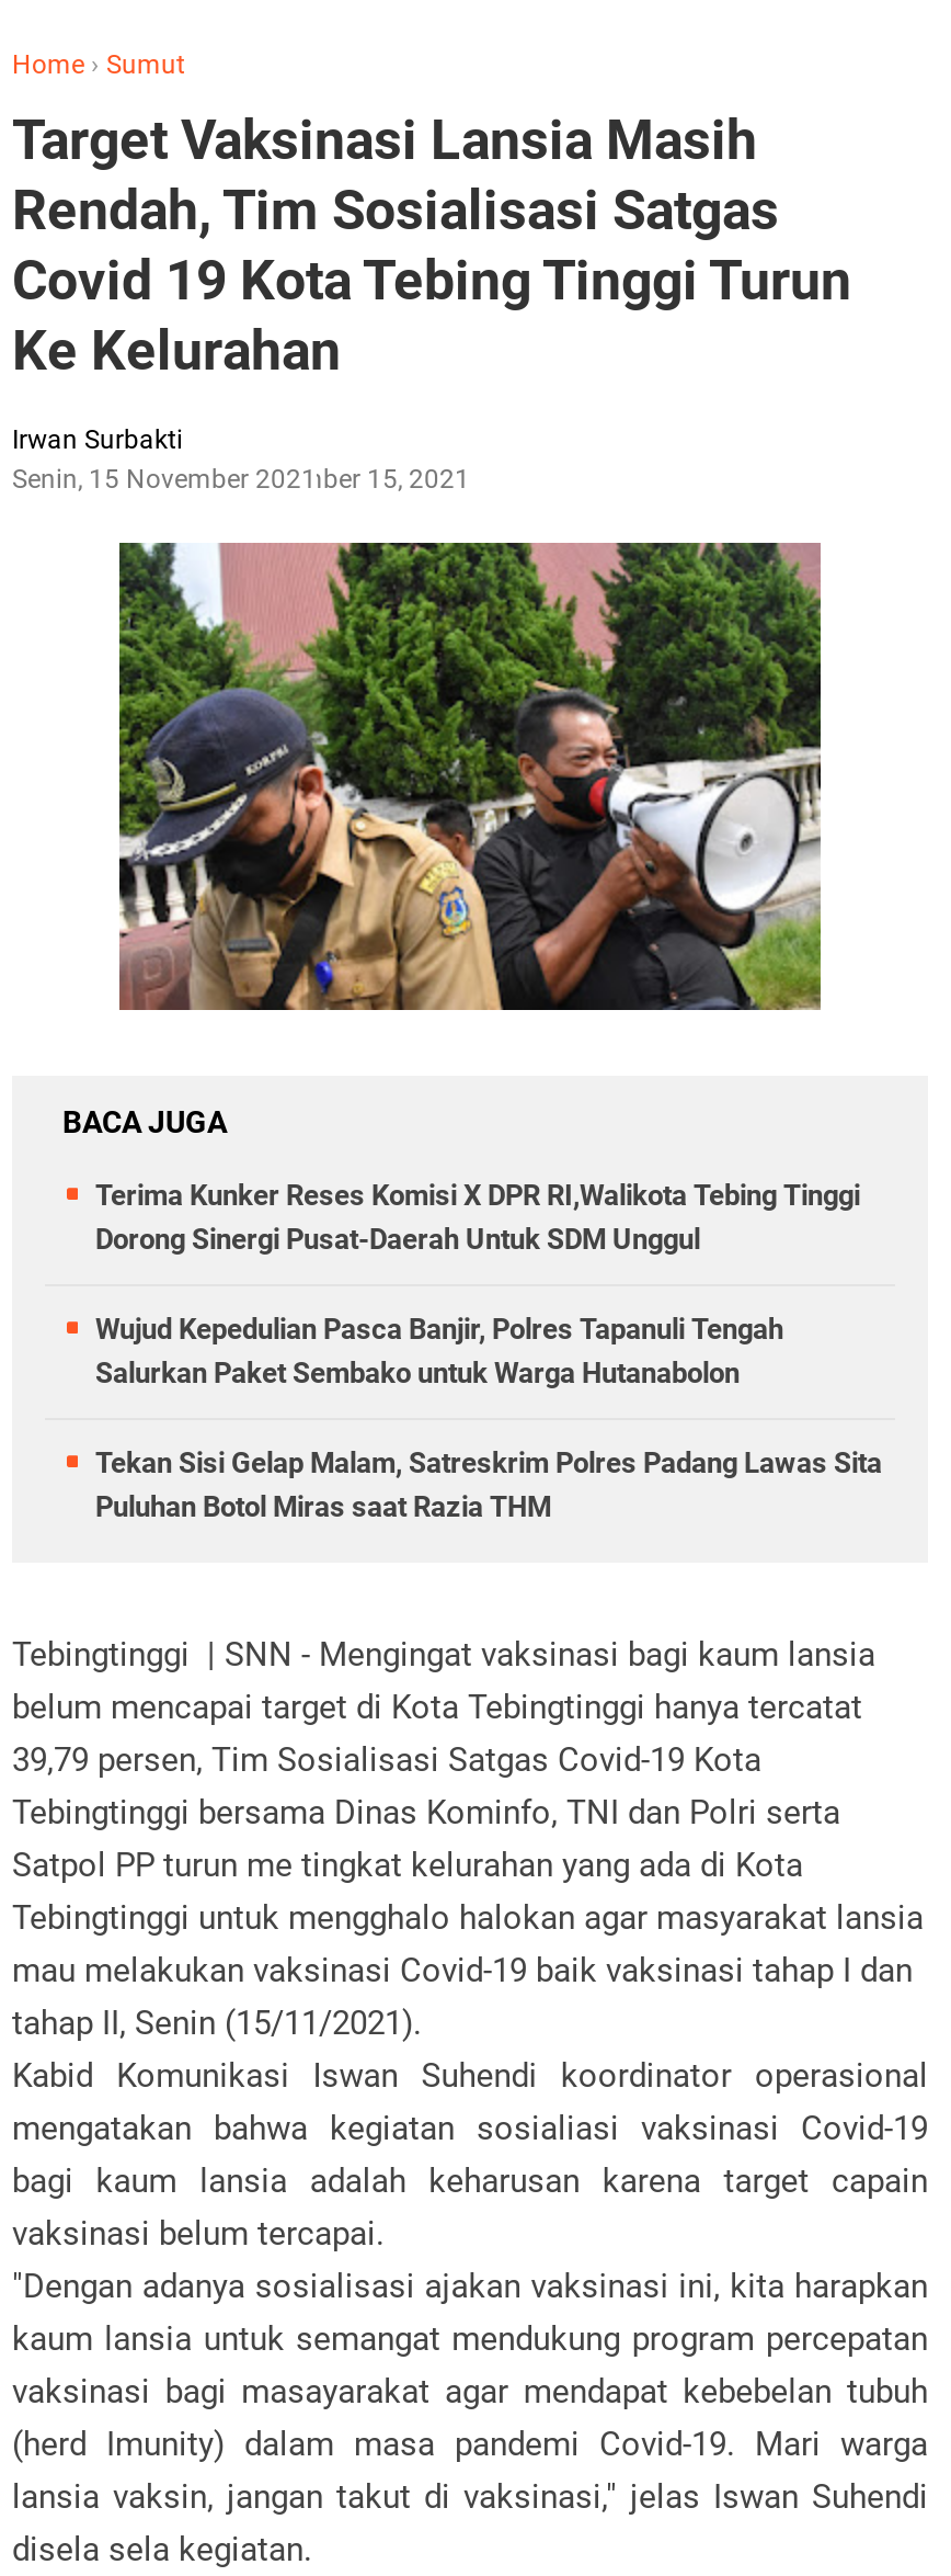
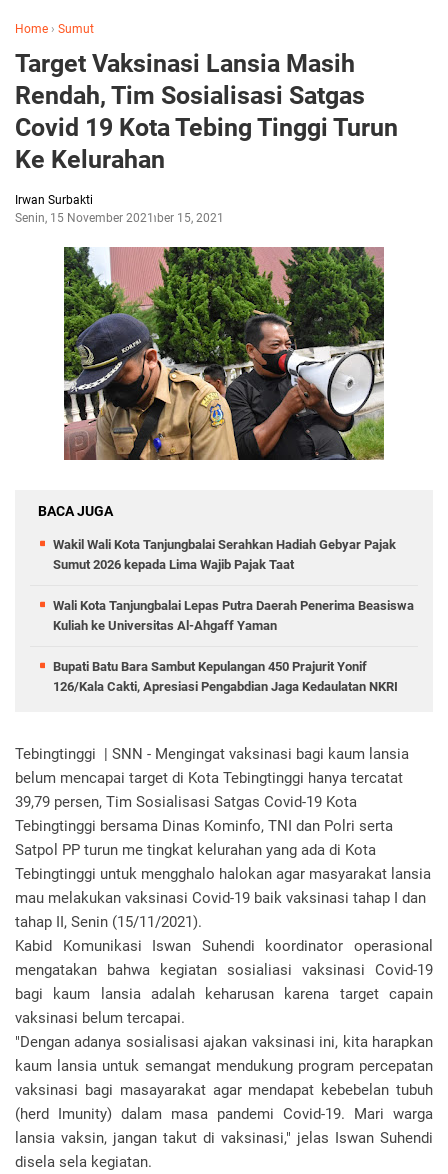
- Terima Kunker Reses Komisi X DPR RI,Walikota Tebing Tinggi
- Dorong Sinergi Pusat-Daerah Untuk SDM Unggul
+ Wakil Wali Kota Tanjungbalai Serahkan Hadiah Gebyar Pajak
+ Sumut 2026 kepada Lima Wajib Pajak Taat

- Wujud Kepedulian Pasca Banjir, Polres Tapanuli Tengah
- Salurkan Paket Sembako untuk Warga Hutanabolon
+ Wali Kota Tanjungbalai Lepas Putra Daerah Penerima Beasiswa
+ Kuliah ke Universitas Al-Ahgaff Yaman

- Tekan Sisi Gelap Malam, Satreskrim Polres Padang Lawas Sita
- Puluhan Botol Miras saat Razia THM
+ Bupati Batu Bara Sambut Kepulangan 450 Prajurit Yonif
+ 126/Kala Cakti, Apresiasi Pengabdian Jaga Kedaulatan NKRI
